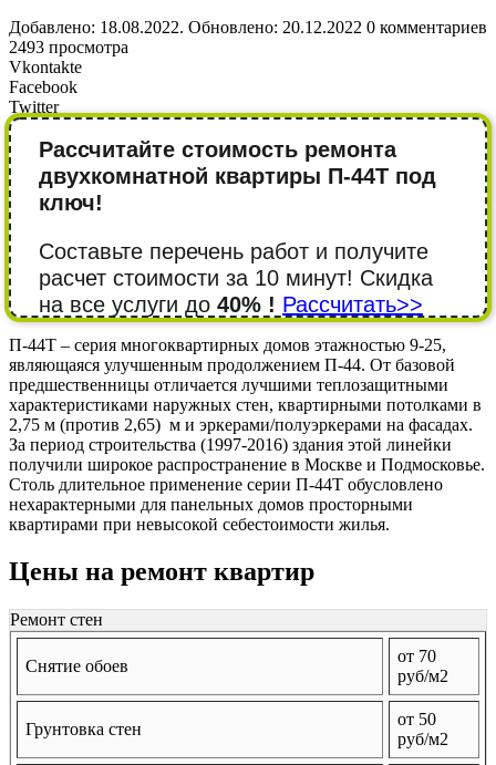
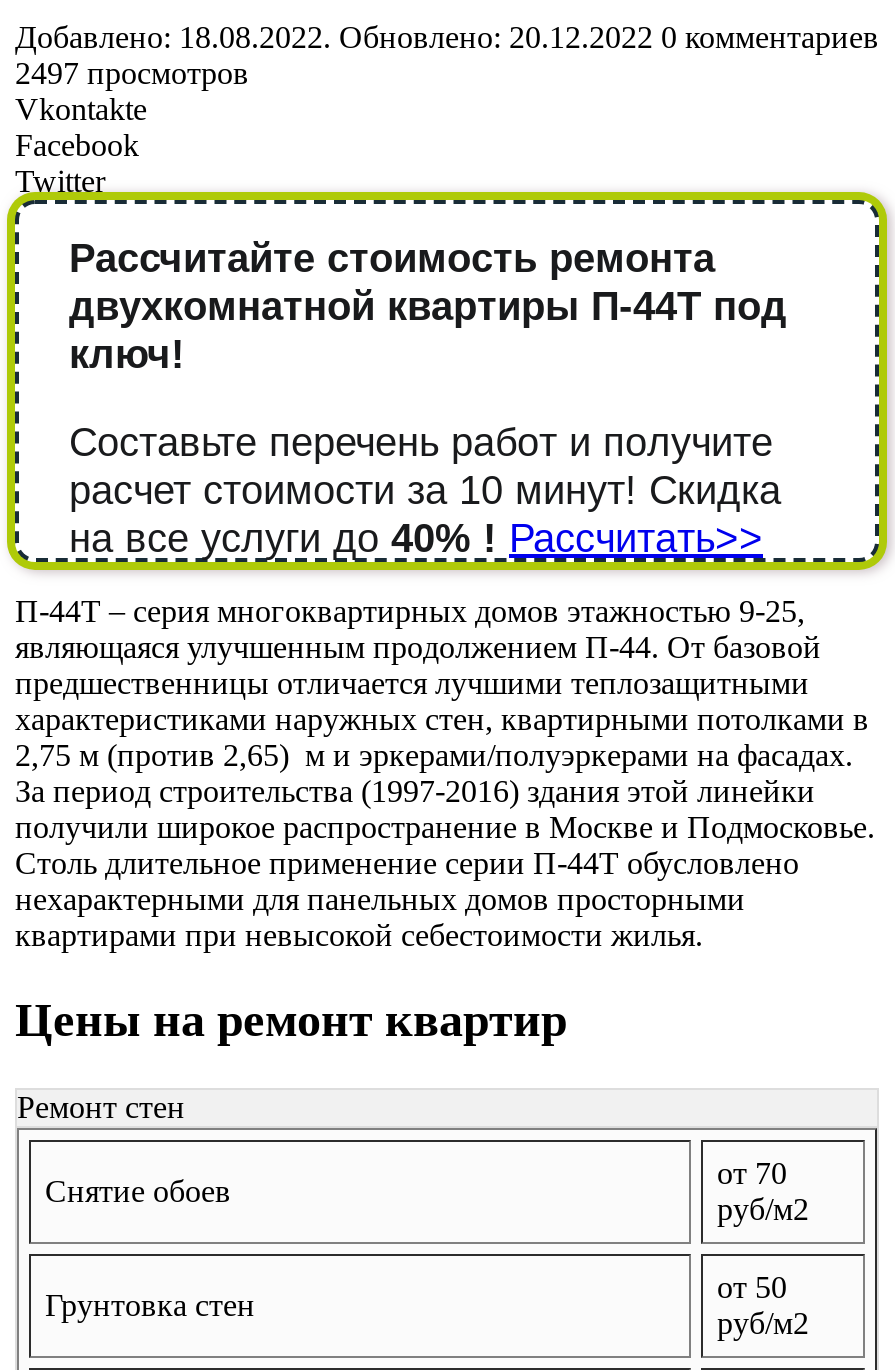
- 2493 просмотра
+ 2497 просмотров
